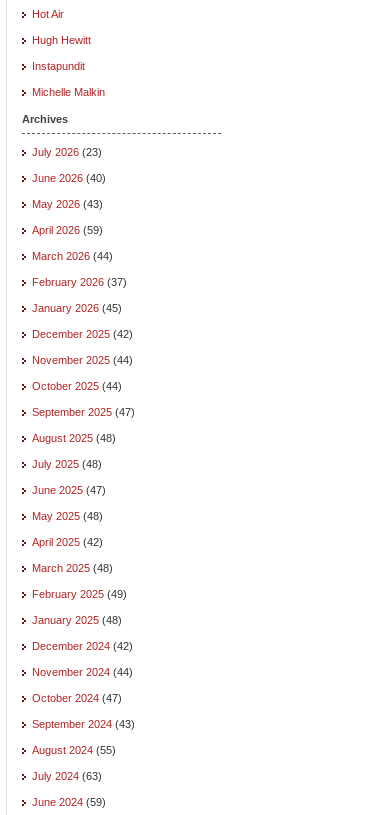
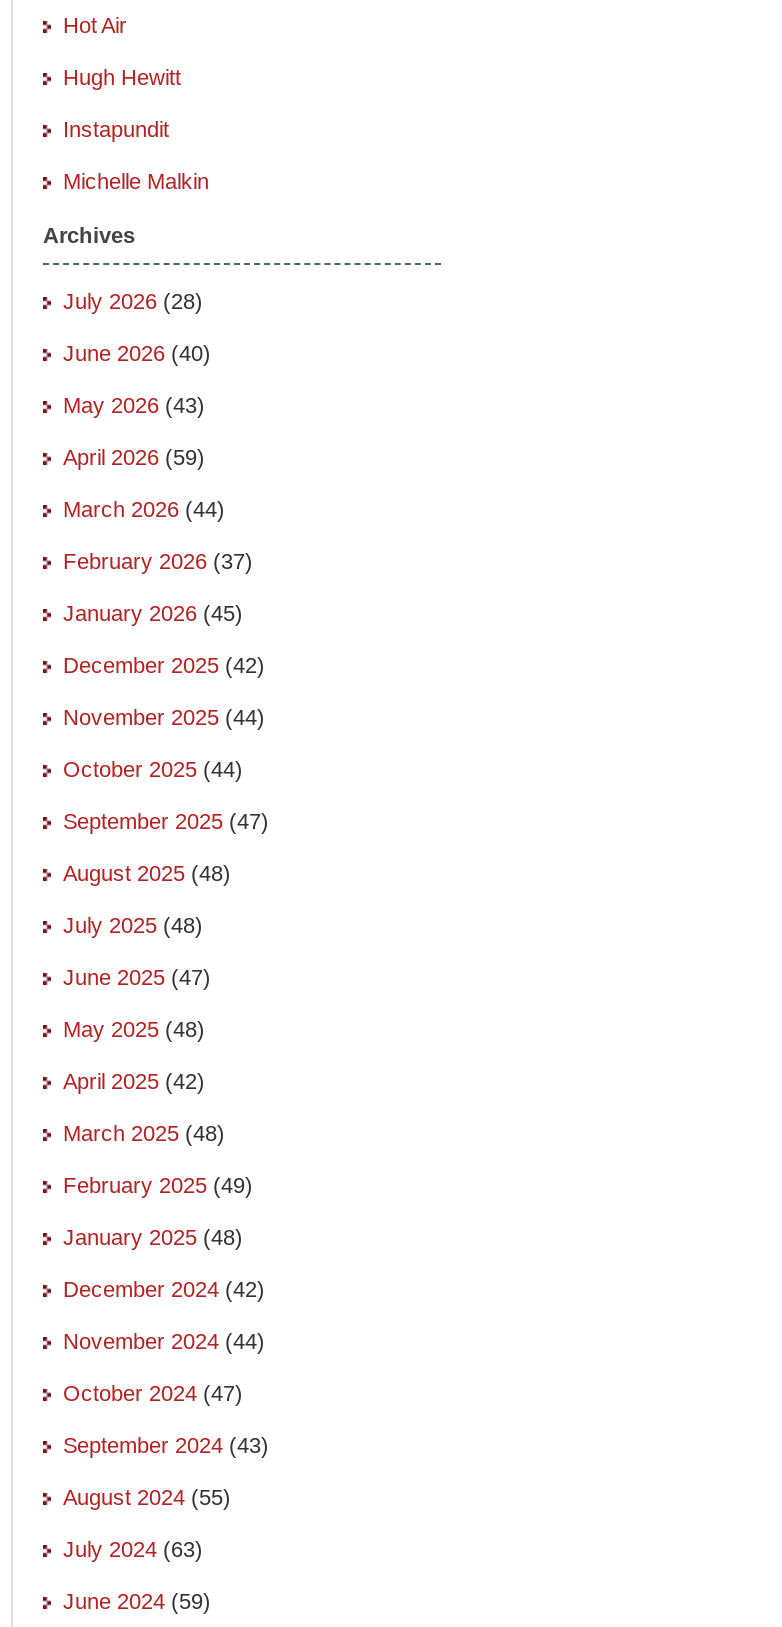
- July 2026 (23)
+ July 2026 (28)
